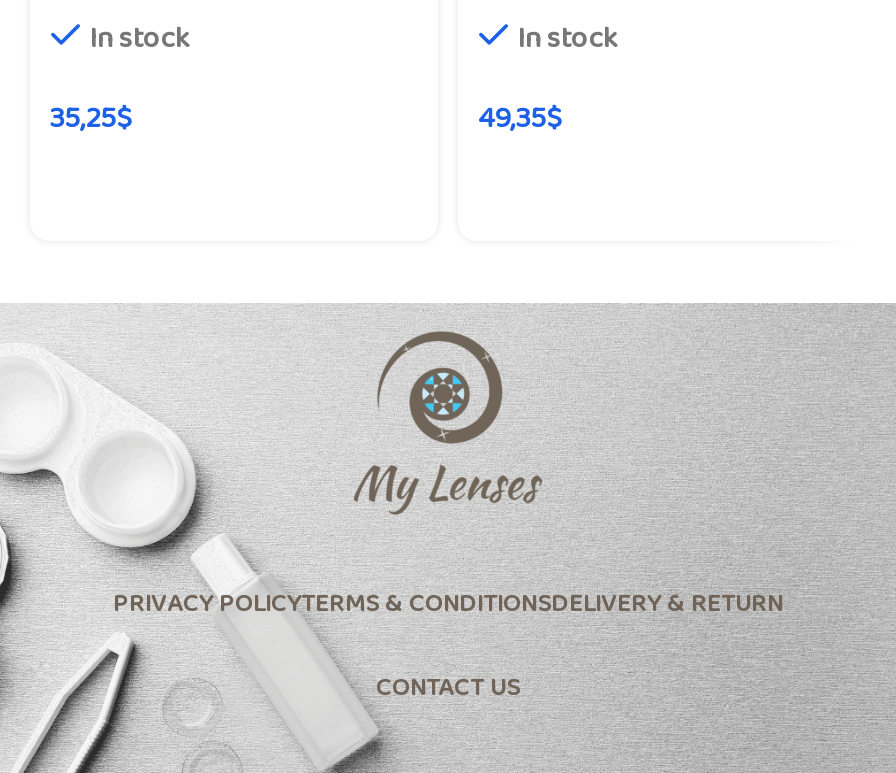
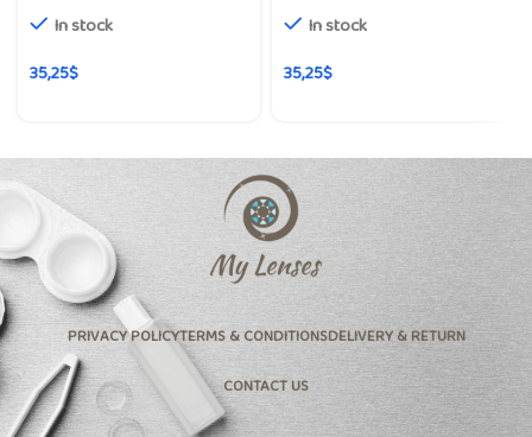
- 49,35$
+ 35,25$
